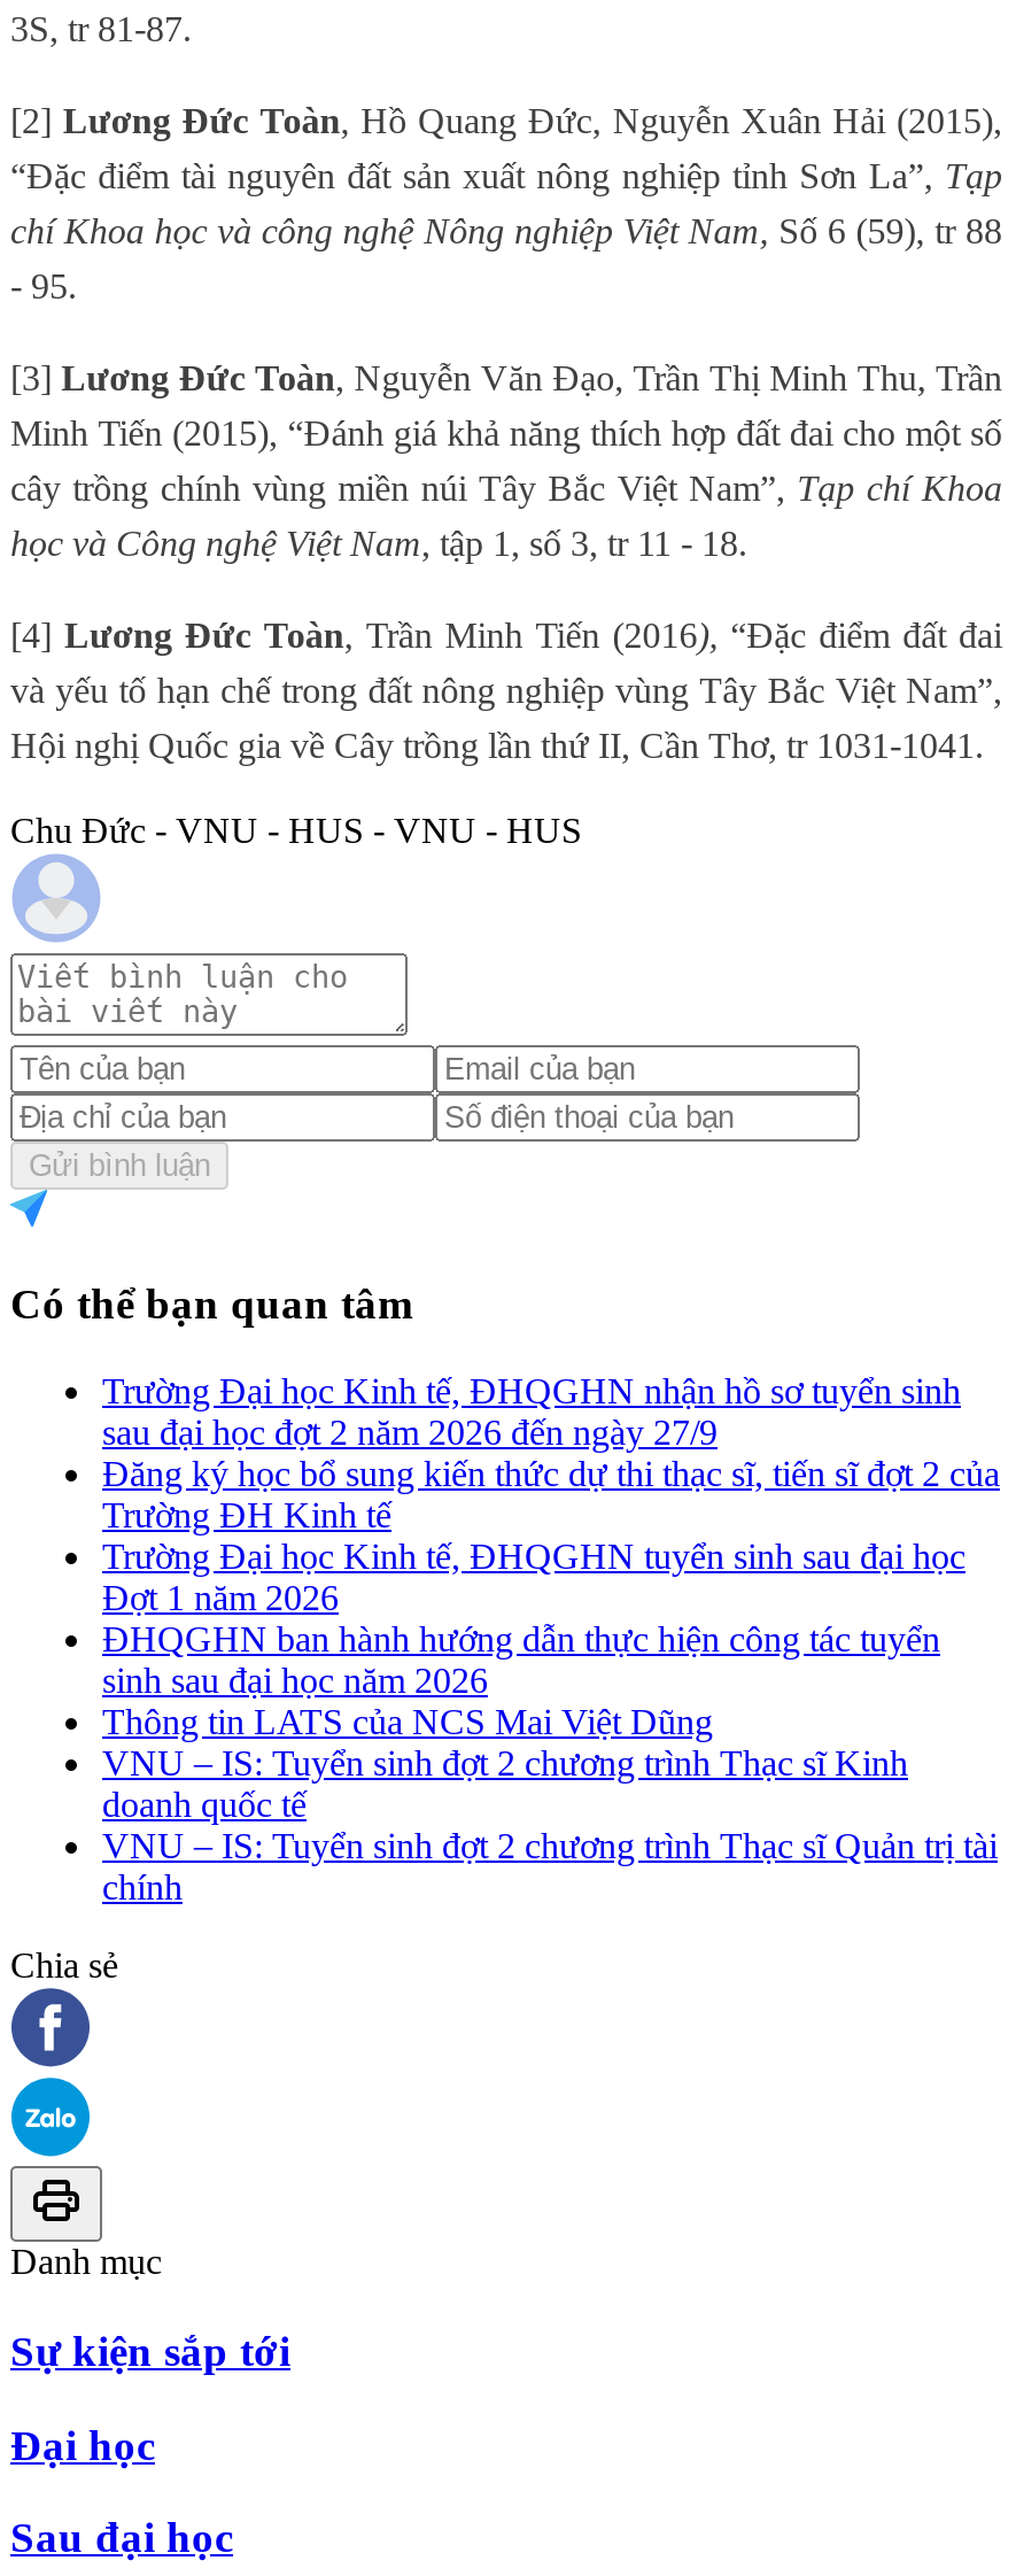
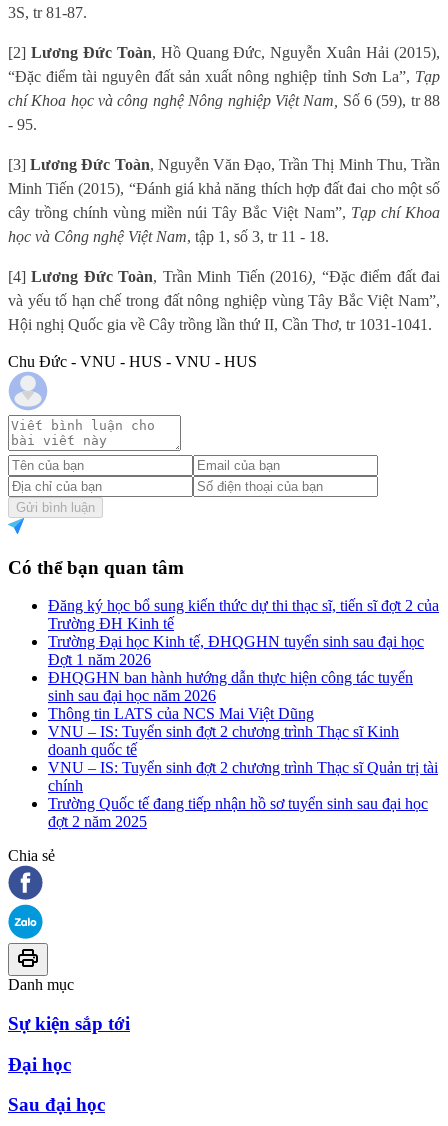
- Trường Đại học Kinh tế, ĐHQGHN nhận hồ sơ tuyển sinh
- sau đại học đợt 2 năm 2026 đến ngày 27/9

moved up: Đăng ký học bổ sung kiến thức dự thi thạc sĩ, tiến sĩ đợt 2 của | Trường ĐH Kinh tế | Trường Đại học Kinh tế, ĐHQGHN tuyển sinh sau đại học | ... | VNU – IS: Tuyển sinh đợt 2 chương trình Thạc sĩ Quản trị tài | chính

+ Trường Quốc tế đang tiếp nhận hồ sơ tuyển sinh sau đại học
+ đợt 2 năm 2025
